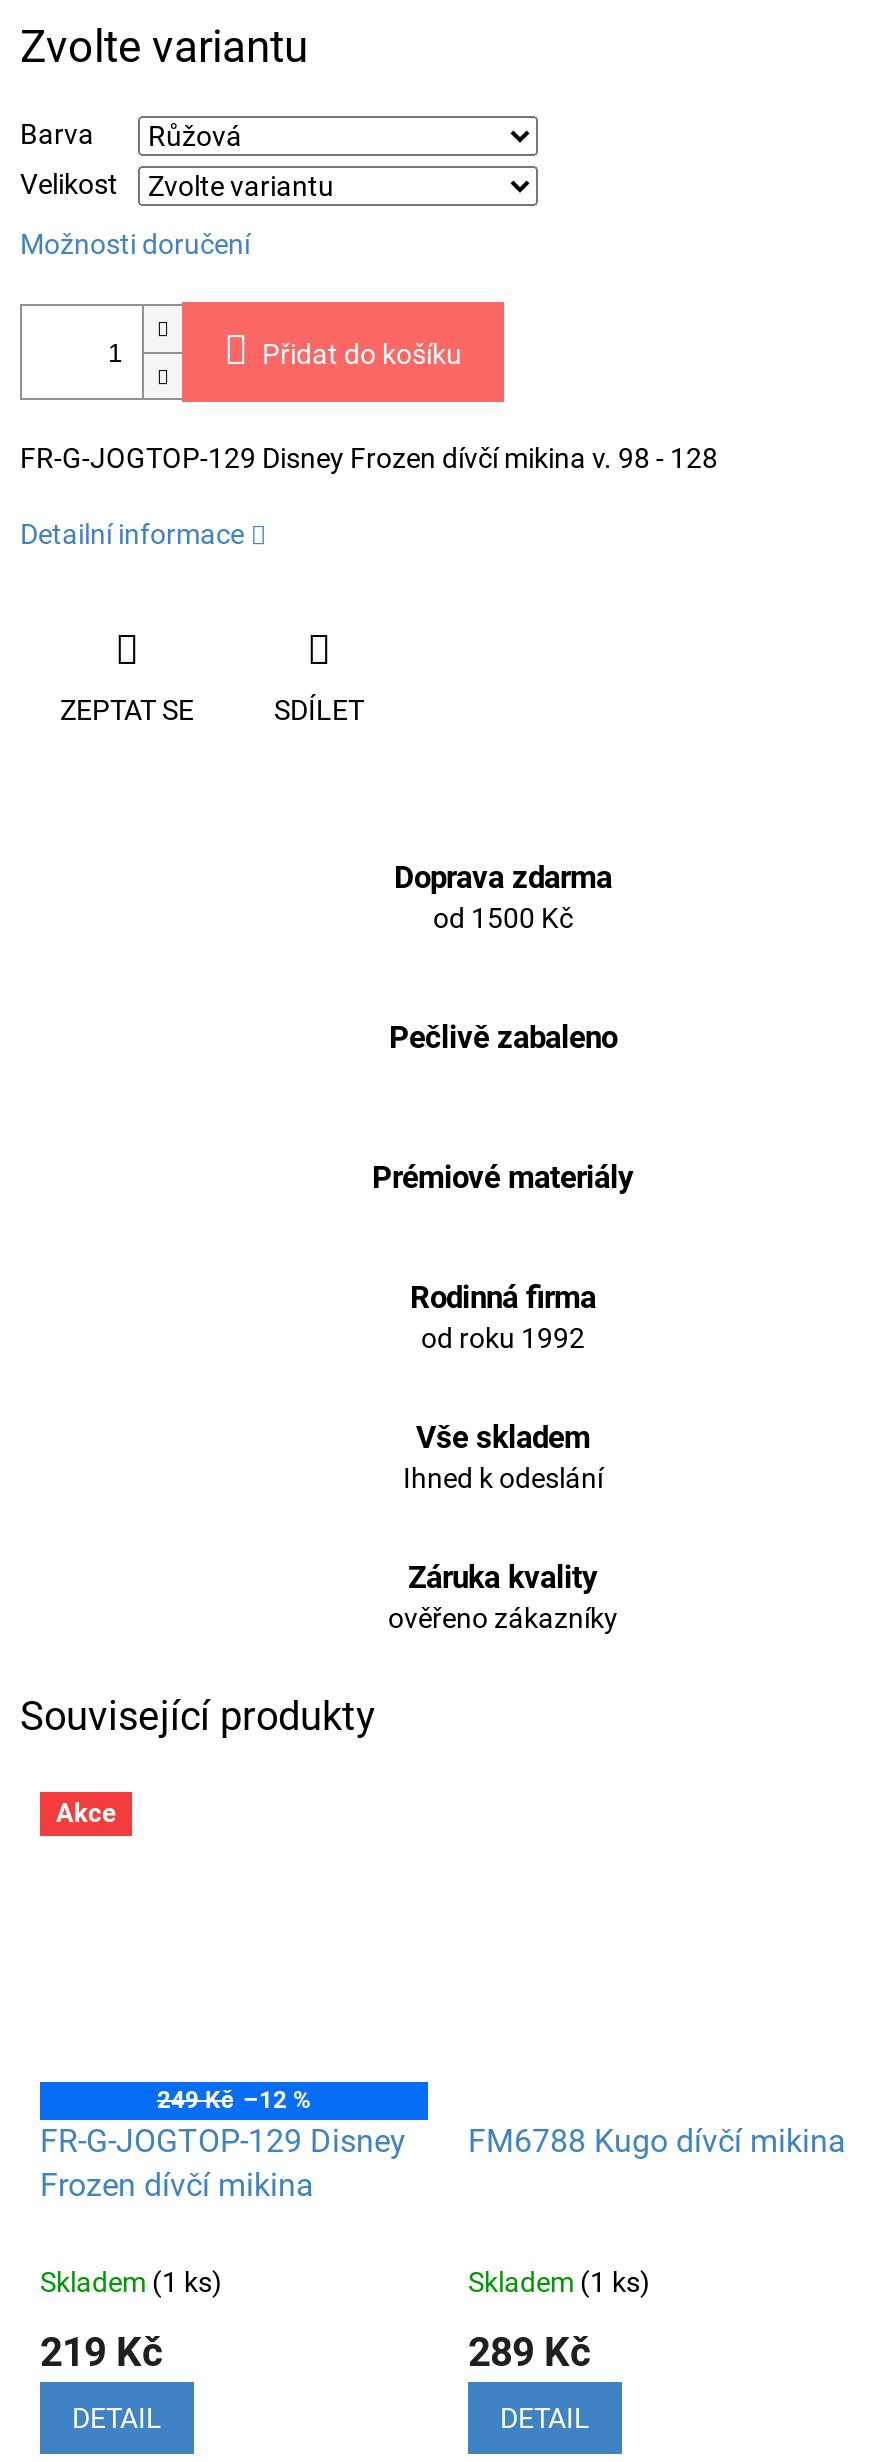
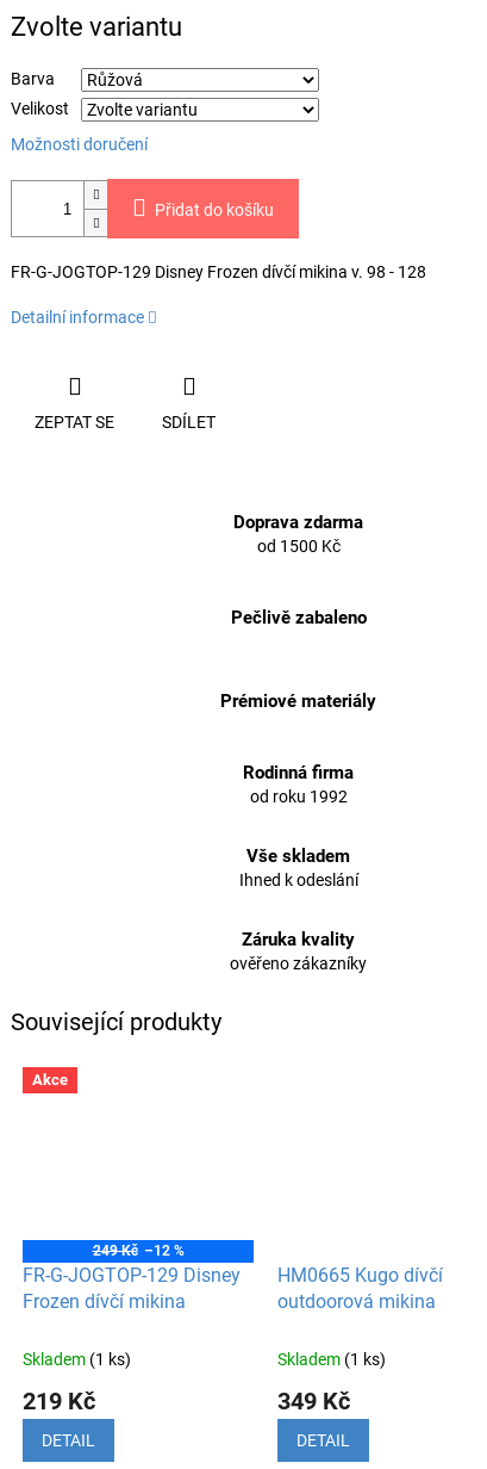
- FM6788 Kugo dívčí mikina
+ HM0665 Kugo dívčí
+ outdoorová mikina

- 289 Kč
+ 349 Kč
